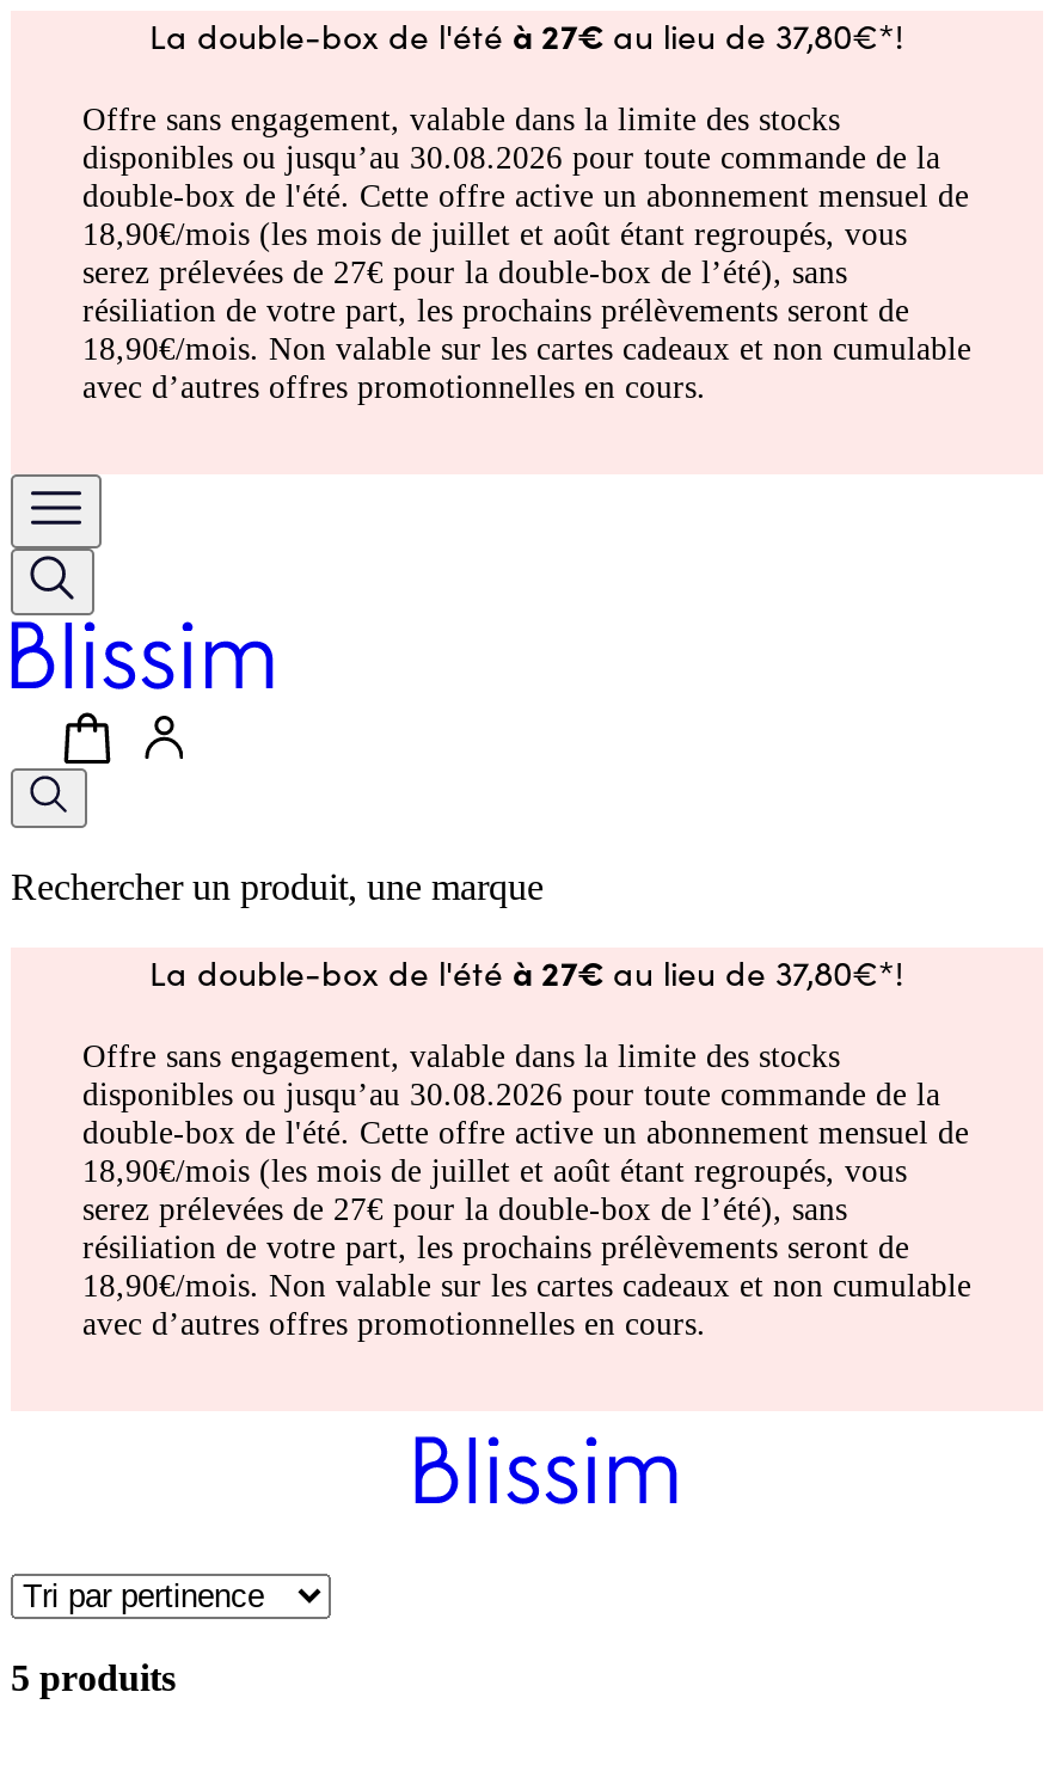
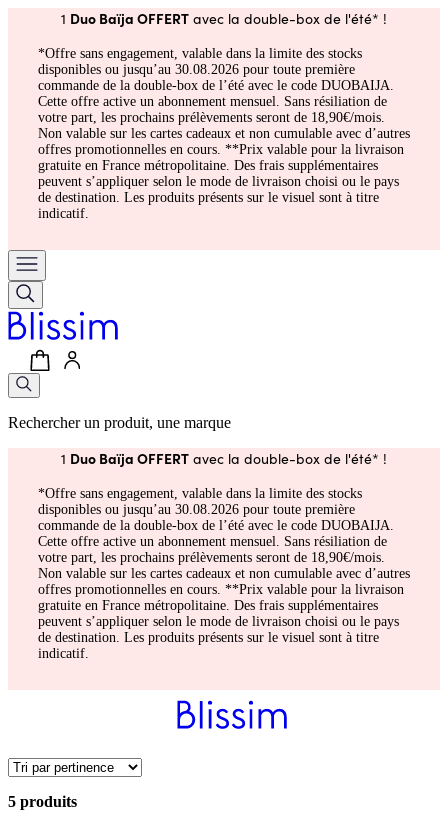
- La double-box de l'été à 27€au lieu de 37,80€*!
+ 1 Duo Baïja OFFERT avec la double-box de l'été* !

- Offre sans engagement, valable dans la limite des stocks
- disponibles ou jusqu’au 30.08.2026 pour toute commande de la
- double-box de l'été. Cette offre active un abonnement mensuel de
- 18,90€/mois (les mois de juillet et août étant regroupés, vous
- serez prélevées de 27€ pour la double-box de l’été), sans
- résiliation de votre part, les prochains prélèvements seront de
- 18,90€/mois. Non valable sur les cartes cadeaux et non cumulable
- avec d’autres offres promotionnelles en cours.
+ *Offre sans engagement, valable dans la limite des stocks
+ disponibles ou jusqu’au 30.08.2026 pour toute première
+ commande de la double-box de l’été avec le code DUOBAIJA.
+ Cette offre active un abonnement mensuel. Sans résiliation de
+ votre part, les prochains prélèvements seront de 18,90€/mois.
+ Non valable sur les cartes cadeaux et non cumulable avec d’autres
+ offres promotionnelles en cours. **Prix valable pour la livraison
+ gratuite en France métropolitaine. Des frais supplémentaires
+ peuvent s’appliquer selon le mode de livraison choisi ou le pays
+ de destination. Les produits présents sur le visuel sont à titre
+ indicatif.

- La double-box de l'été à 27€au lieu de 37,80€*!
+ 1 Duo Baïja OFFERT avec la double-box de l'été* !

- Offre sans engagement, valable dans la limite des stocks
- disponibles ou jusqu’au 30.08.2026 pour toute commande de la
- double-box de l'été. Cette offre active un abonnement mensuel de
- 18,90€/mois (les mois de juillet et août étant regroupés, vous
- serez prélevées de 27€ pour la double-box de l’été), sans
- résiliation de votre part, les prochains prélèvements seront de
- 18,90€/mois. Non valable sur les cartes cadeaux et non cumulable
- avec d’autres offres promotionnelles en cours.
+ *Offre sans engagement, valable dans la limite des stocks
+ disponibles ou jusqu’au 30.08.2026 pour toute première
+ commande de la double-box de l’été avec le code DUOBAIJA.
+ Cette offre active un abonnement mensuel. Sans résiliation de
+ votre part, les prochains prélèvements seront de 18,90€/mois.
+ Non valable sur les cartes cadeaux et non cumulable avec d’autres
+ offres promotionnelles en cours. **Prix valable pour la livraison
+ gratuite en France métropolitaine. Des frais supplémentaires
+ peuvent s’appliquer selon le mode de livraison choisi ou le pays
+ de destination. Les produits présents sur le visuel sont à titre
+ indicatif.
